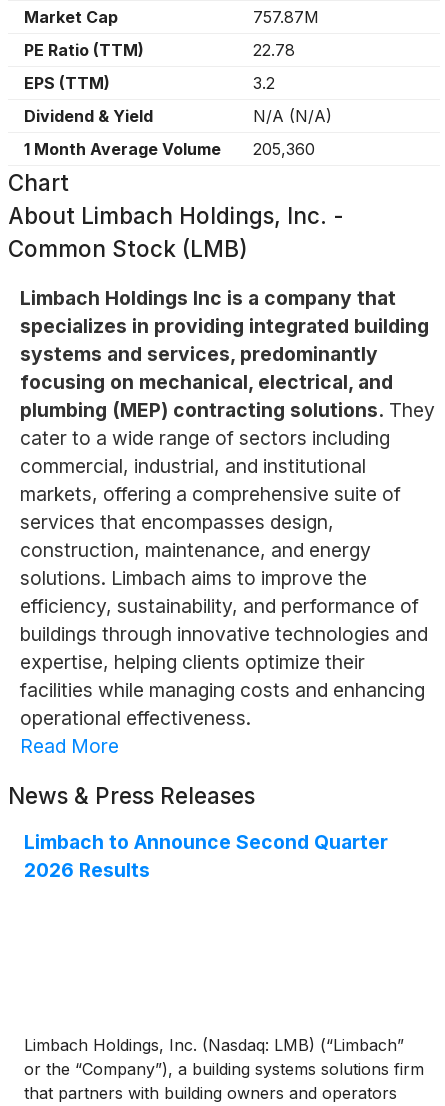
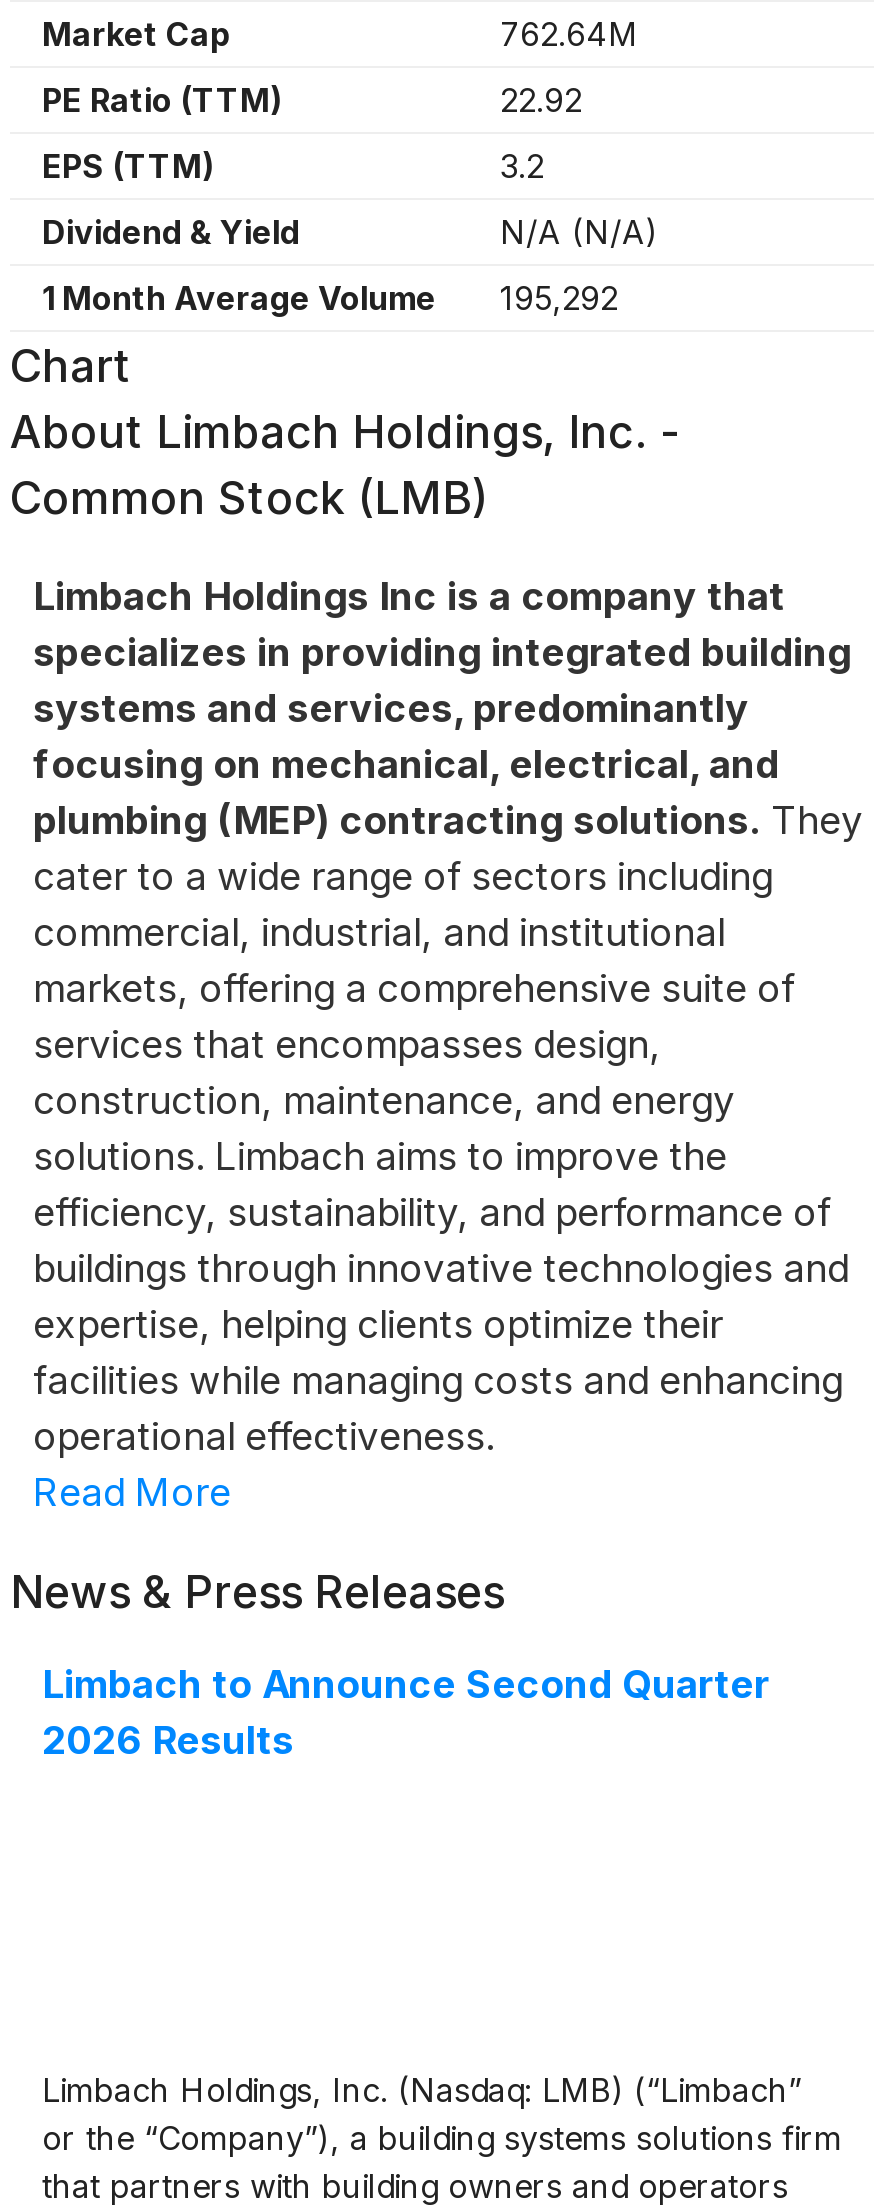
- 757.87M
+ 762.64M

- 22.78
+ 22.92

- 1 Month Average Volume 205,360
+ 1 Month Average Volume 195,292
